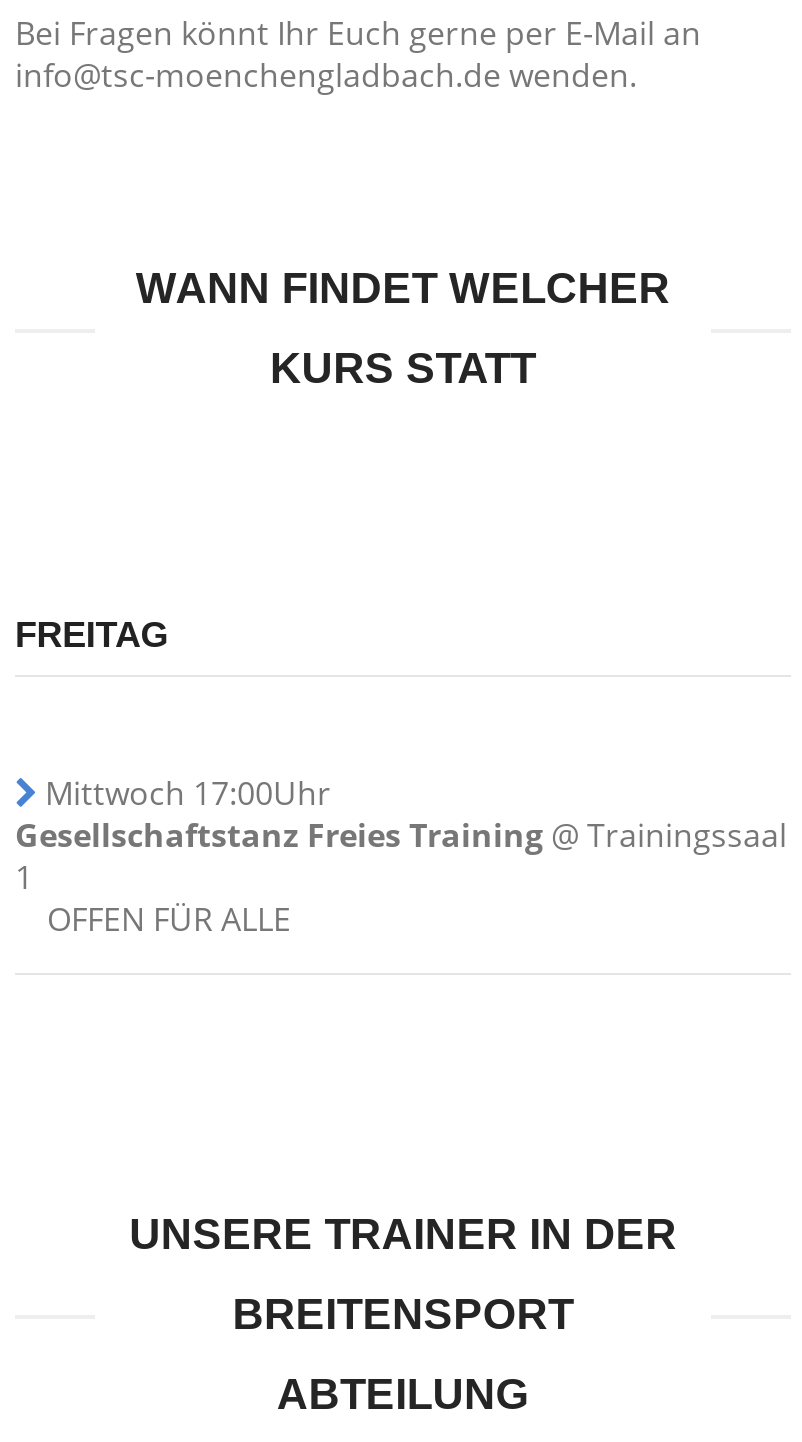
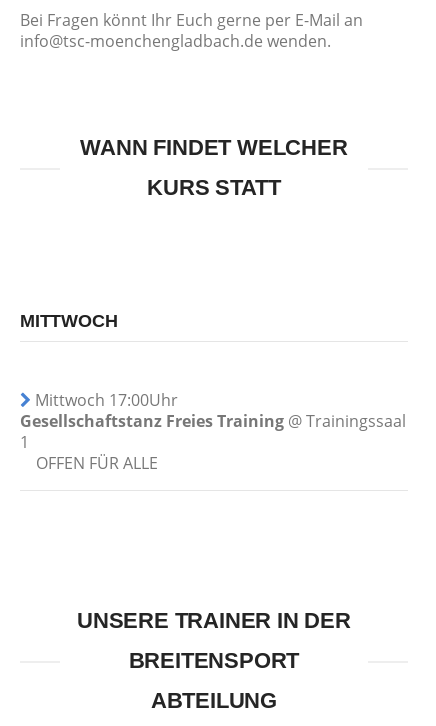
- FREITAG
+ MITTWOCH
